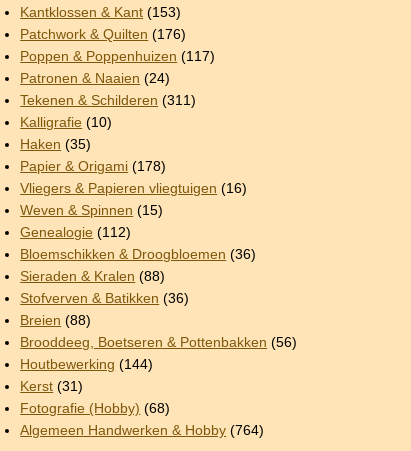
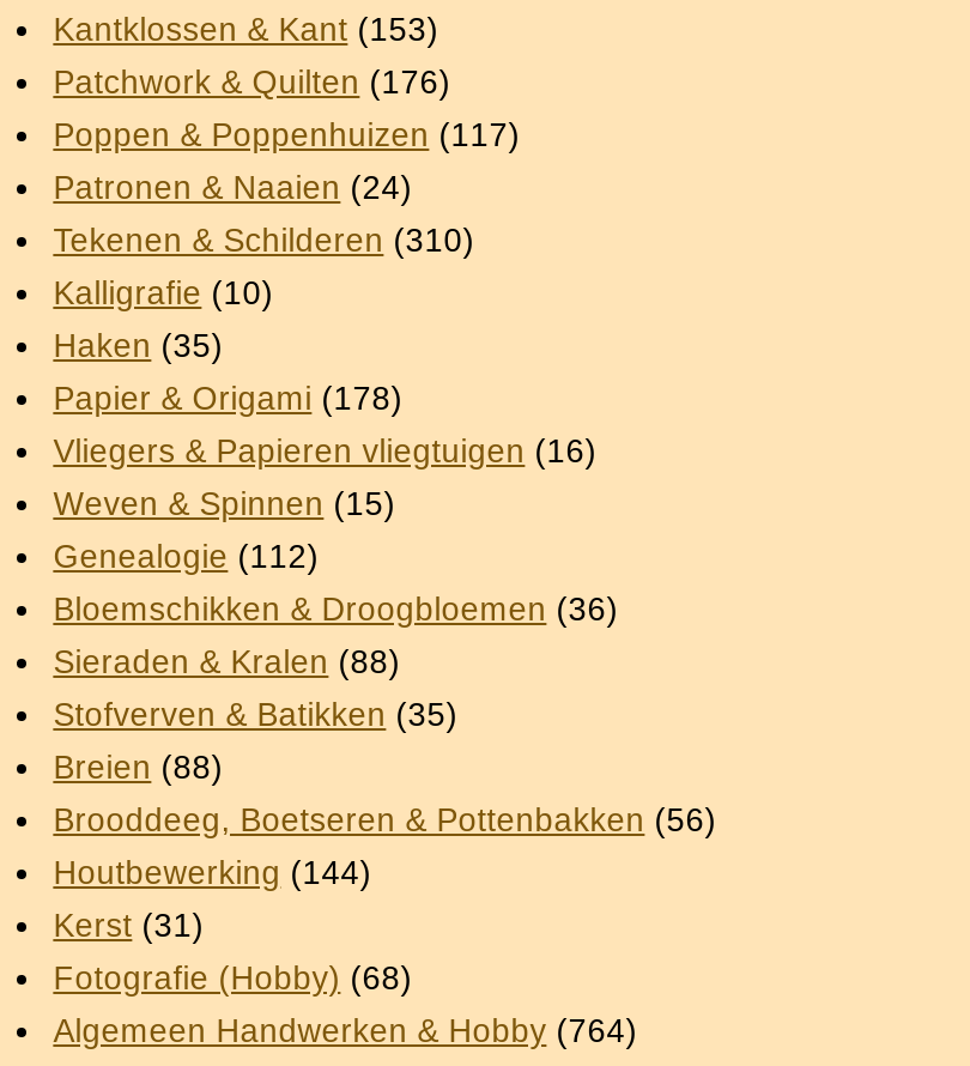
- Tekenen & Schilderen (311)
+ Tekenen & Schilderen (310)

- Stofverven & Batikken (36)
+ Stofverven & Batikken (35)
